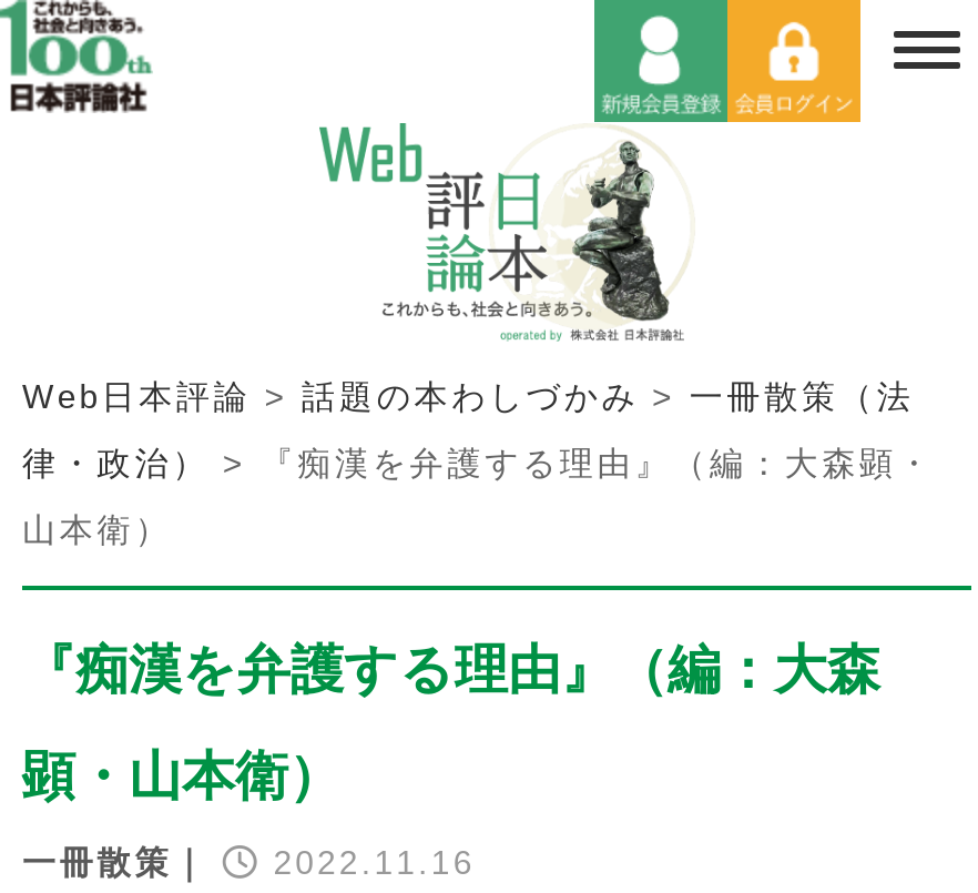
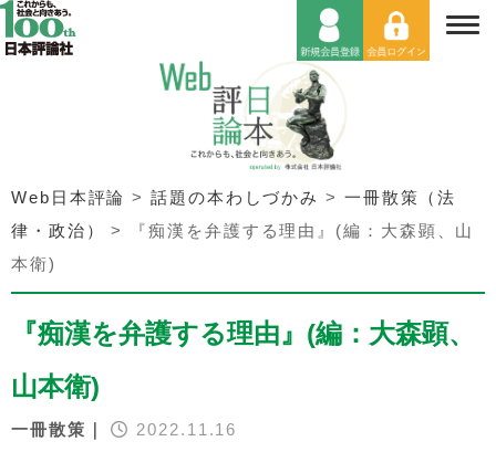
- 律・政治）>『痴漢を弁護する理由』（編：大森顕・
+ 律・政治）>『痴漢を弁護する理由』(編：大森顕、山

- 山本衛）
+ 本衛)

- 『痴漢を弁護する理由』（編：大森
+ 『痴漢を弁護する理由』(編：大森顕、

- 顕・山本衛）
+ 山本衛)
